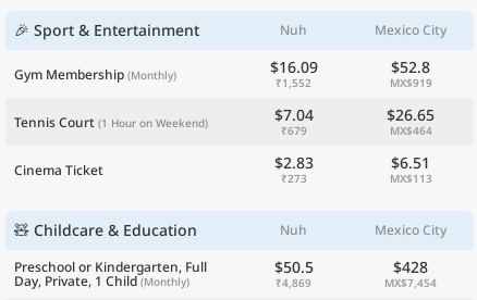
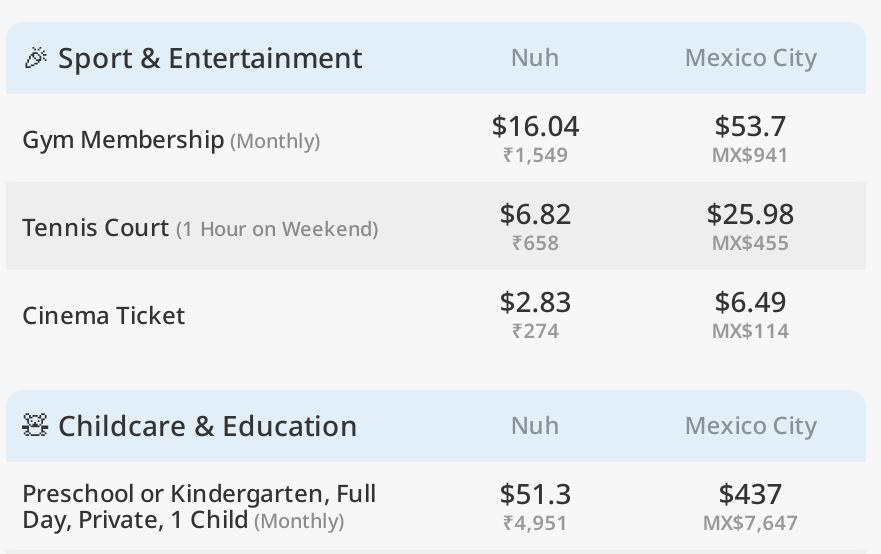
- $16.09
- ₹1,552
+ $16.04
+ ₹1,549

- $52.8
- MX$919
+ $53.7
+ MX$941

- $7.04
- ₹679
+ $6.82
+ ₹658

- $26.65
- MX$464
+ $25.98
+ MX$455

- $6.51
- MX$113
+ $6.49
+ MX$114

- ₹273
+ ₹274

- $50.5
- ₹4,869
+ $51.3
+ ₹4,951

- $428
- MX$7,454
+ $437
+ MX$7,647
